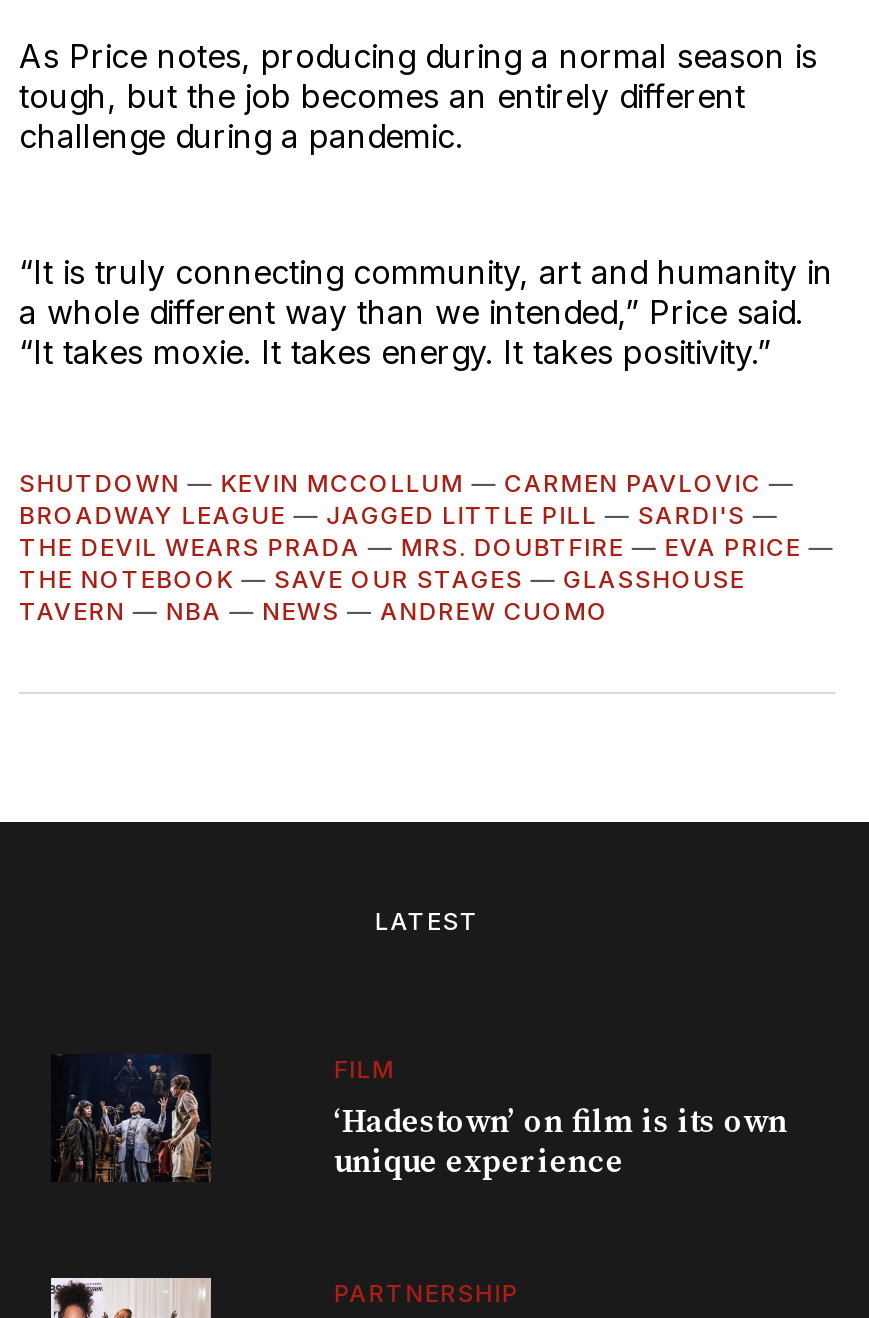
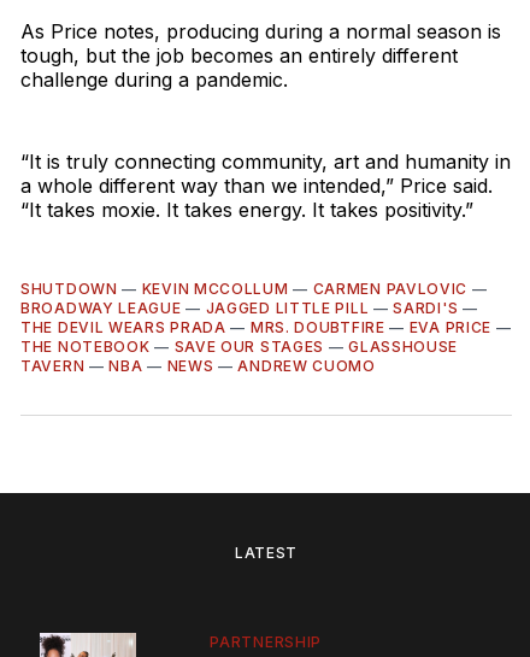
- [image]

- FILM
- ‘Hadestown’ on film is its own
- unique experience
